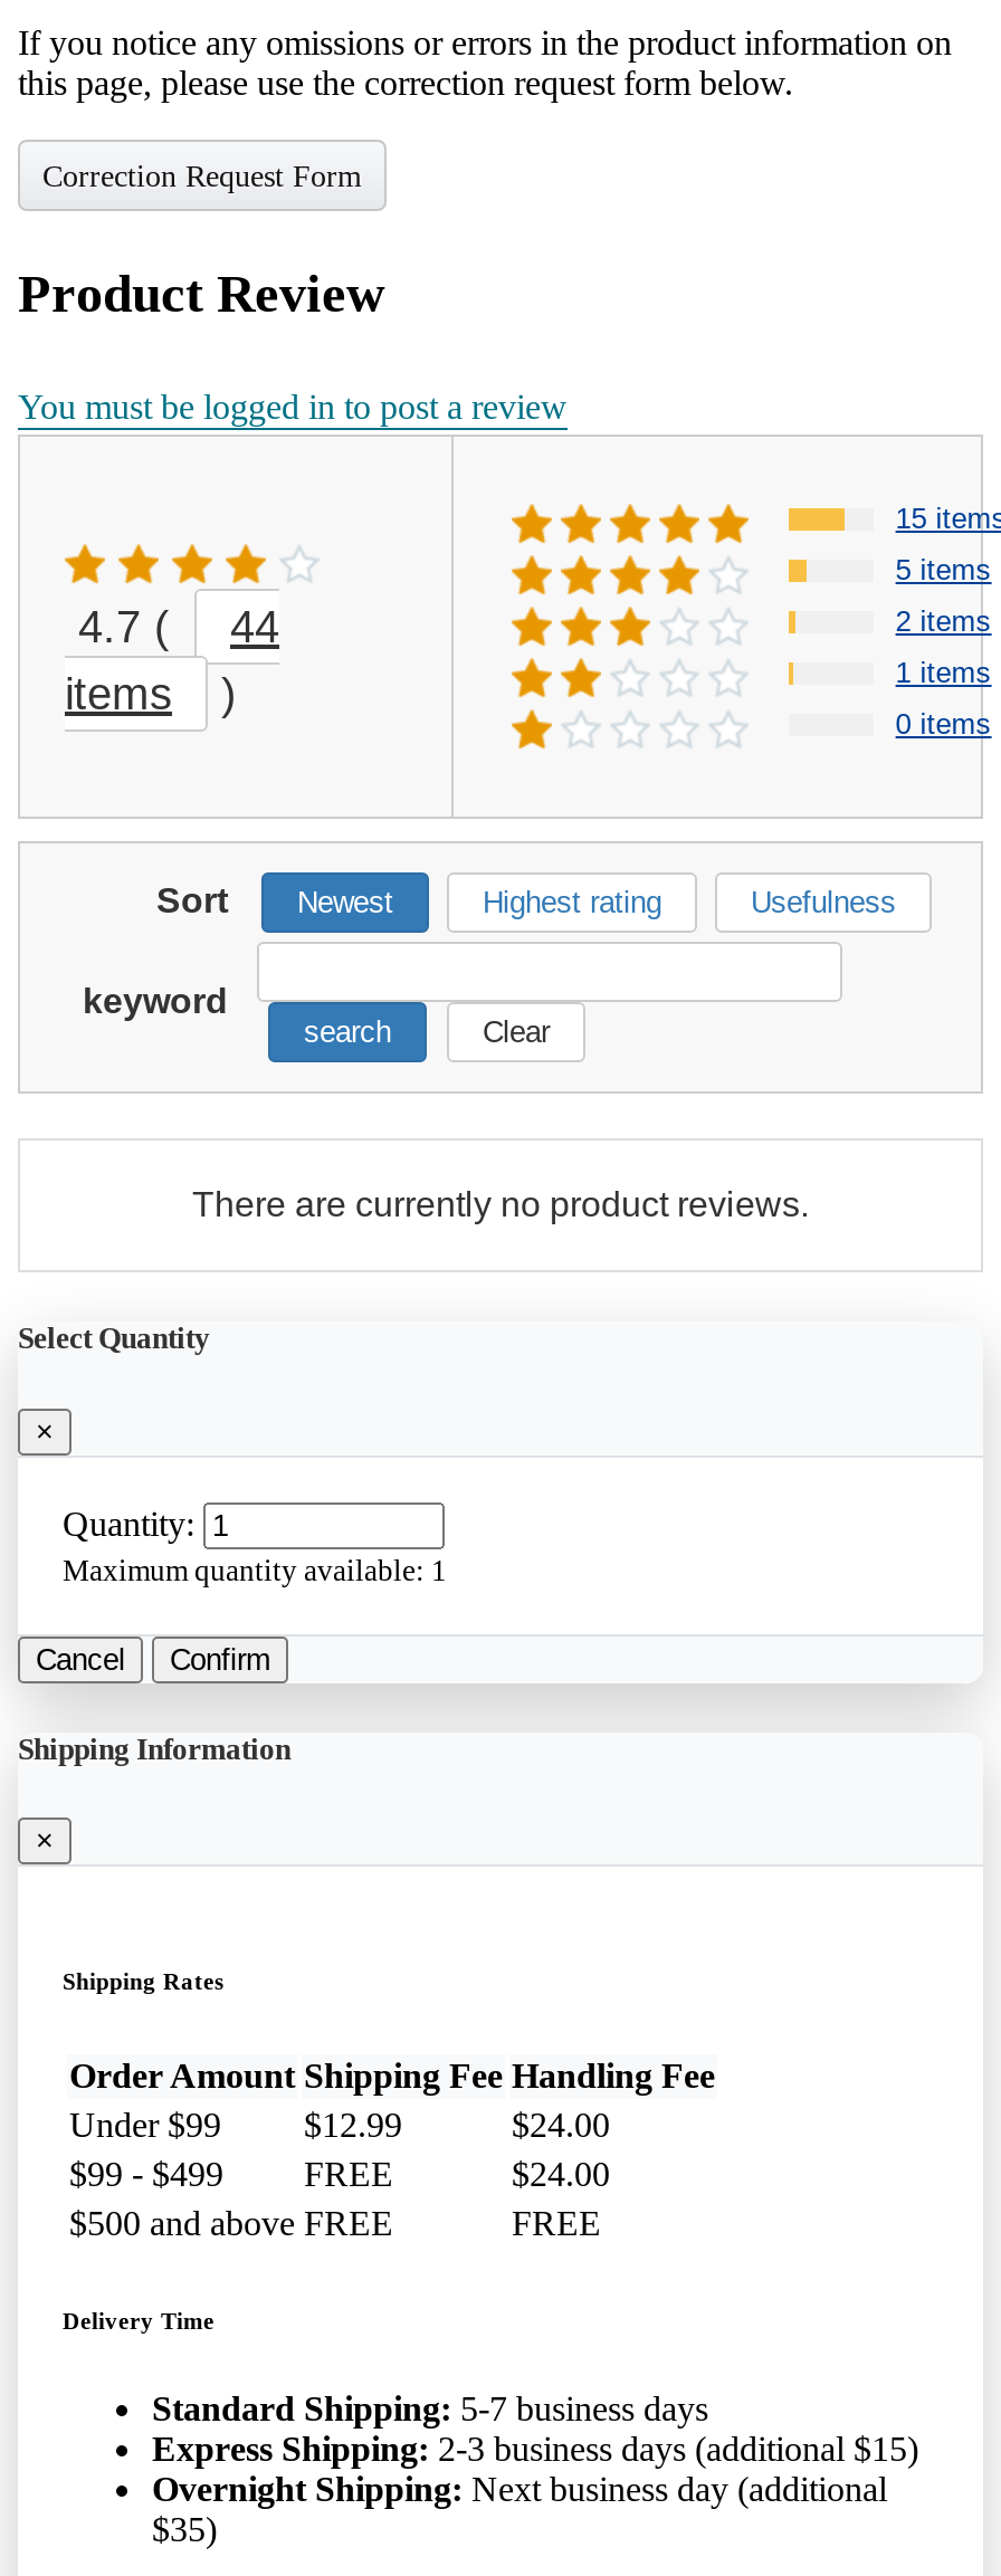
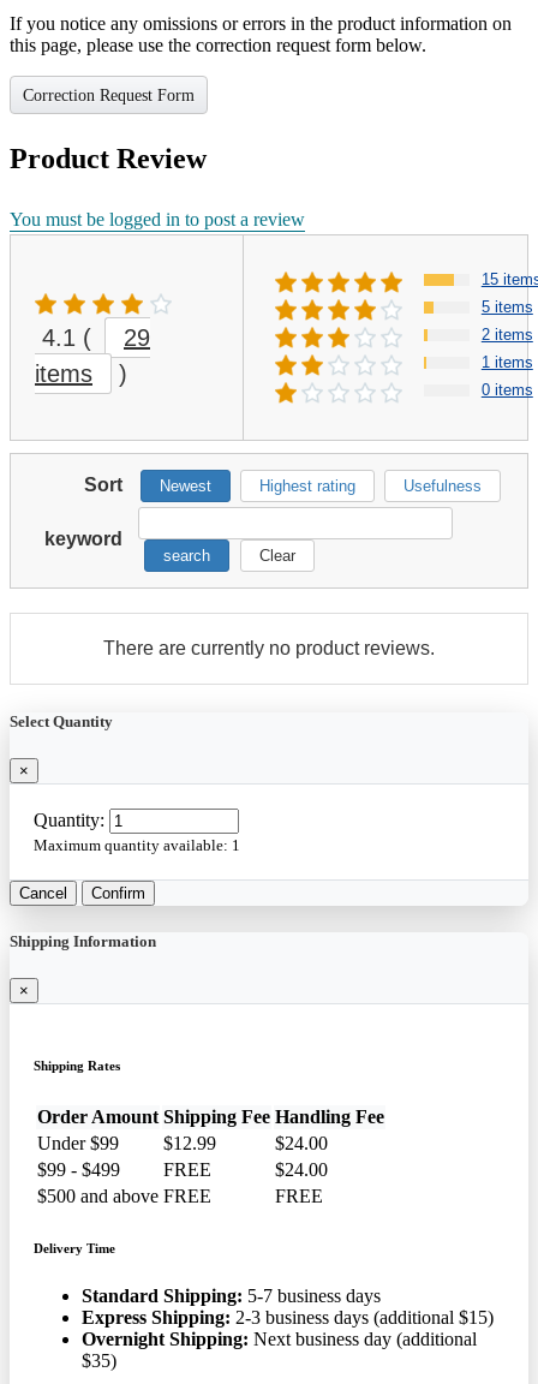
- 4.7 (
+ 4.1 (

- 44
+ 29
